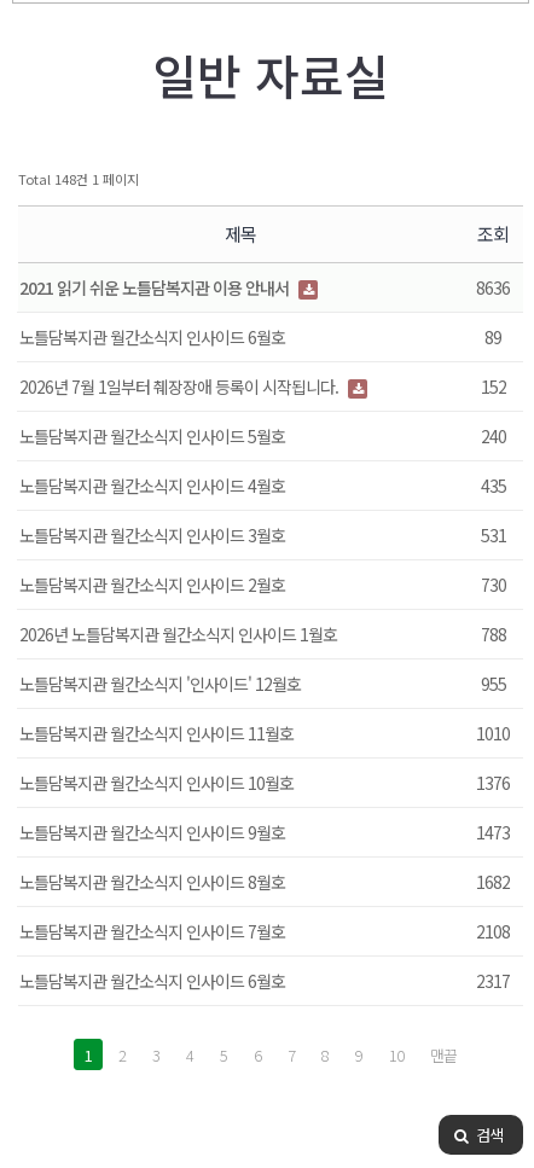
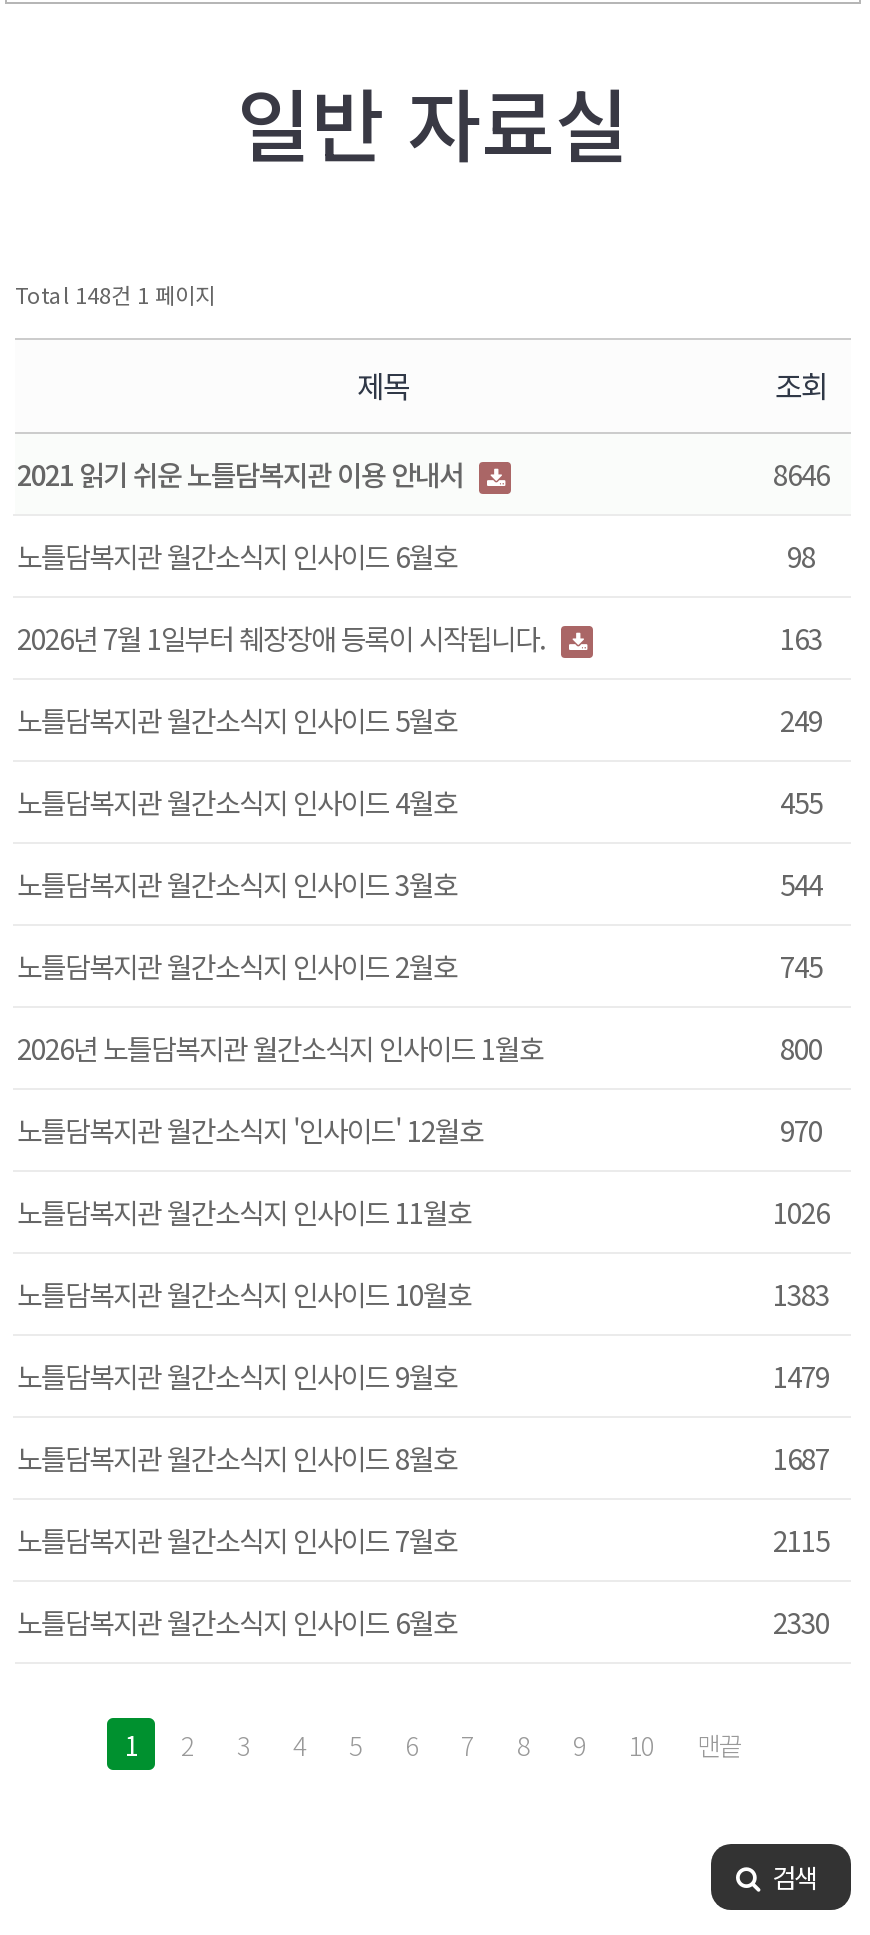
- 8636
+ 8646

- 89
+ 98

- 152
+ 163

- 240
+ 249

- 435
+ 455

- 531
+ 544

- 730
+ 745

- 788
+ 800

- 955
+ 970

- 1010
+ 1026

- 1376
+ 1383

- 1473
+ 1479

- 1682
+ 1687

- 2108
+ 2115

- 2317
+ 2330
